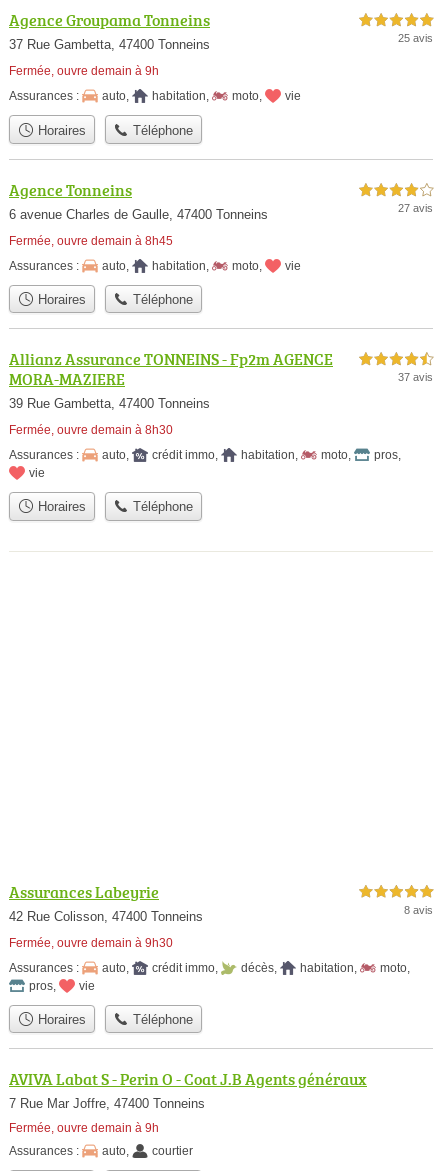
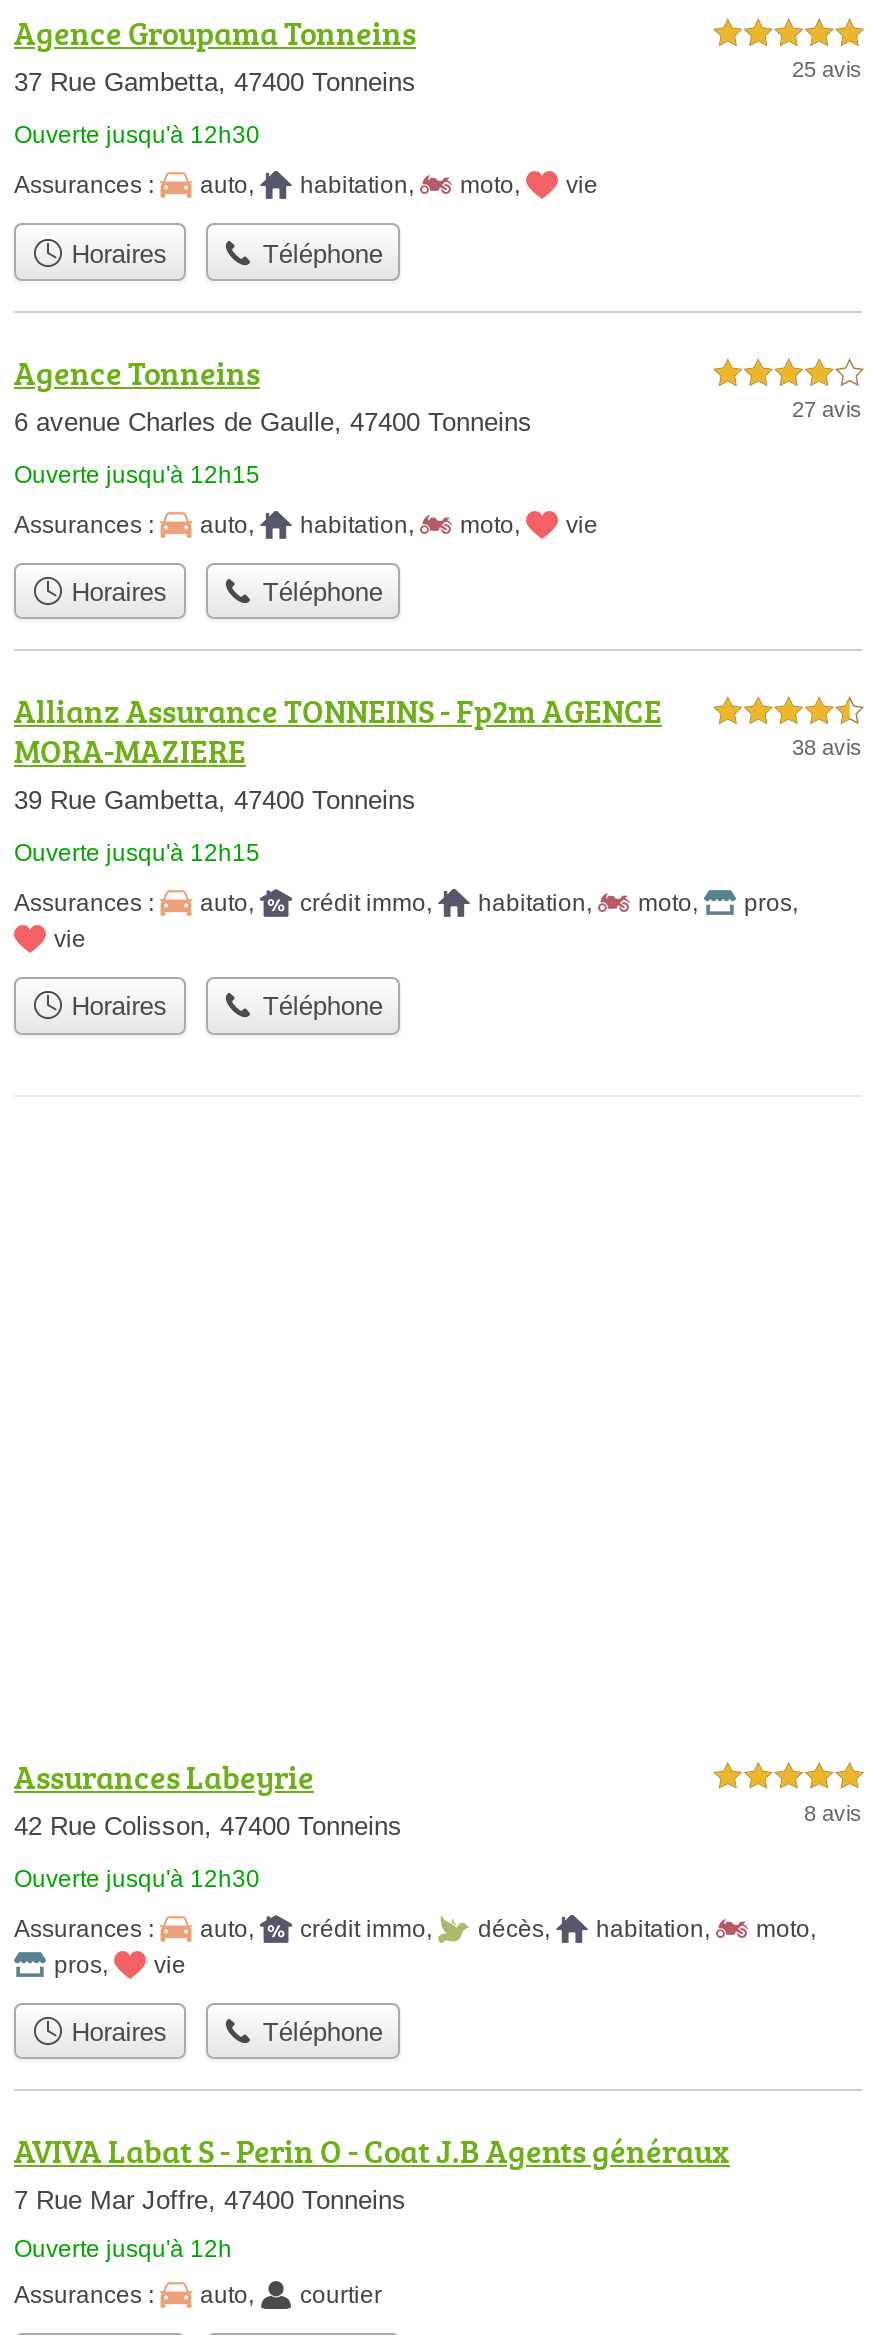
- Fermée, ouvre demain à 9h
+ Ouverte jusqu'à 12h30

- Fermée, ouvre demain à 8h45
+ Ouverte jusqu'à 12h15

- 37 avis
+ 38 avis

- Fermée, ouvre demain à 8h30
+ Ouverte jusqu'à 12h15

- Fermée, ouvre demain à 9h30
+ Ouverte jusqu'à 12h30

- Fermée, ouvre demain à 9h
+ Ouverte jusqu'à 12h
